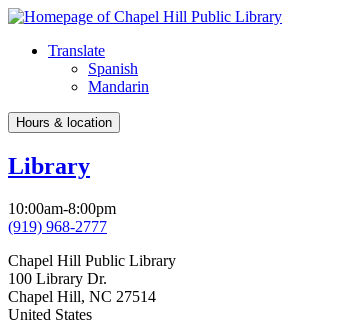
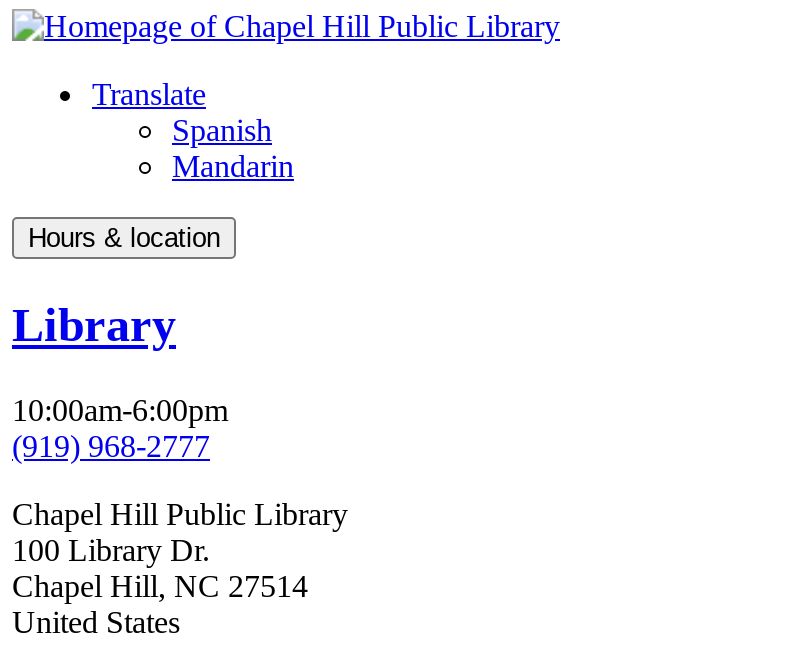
- 10:00am-8:00pm
+ 10:00am-6:00pm
